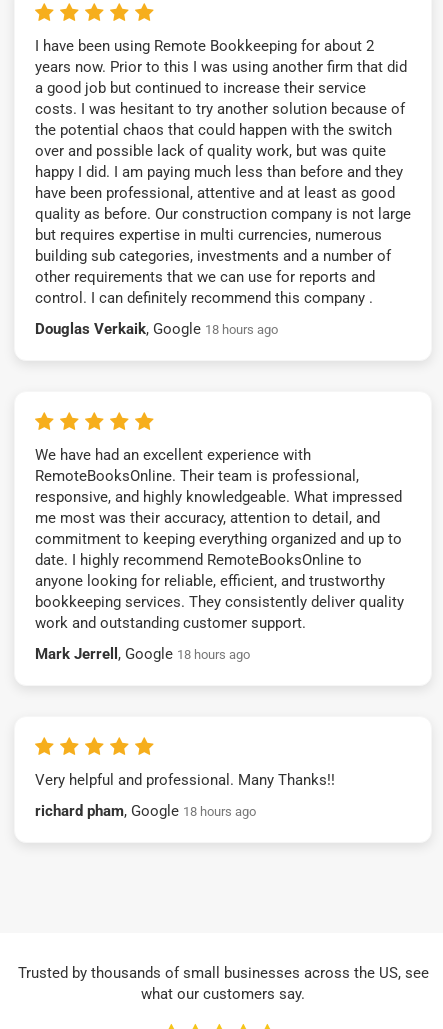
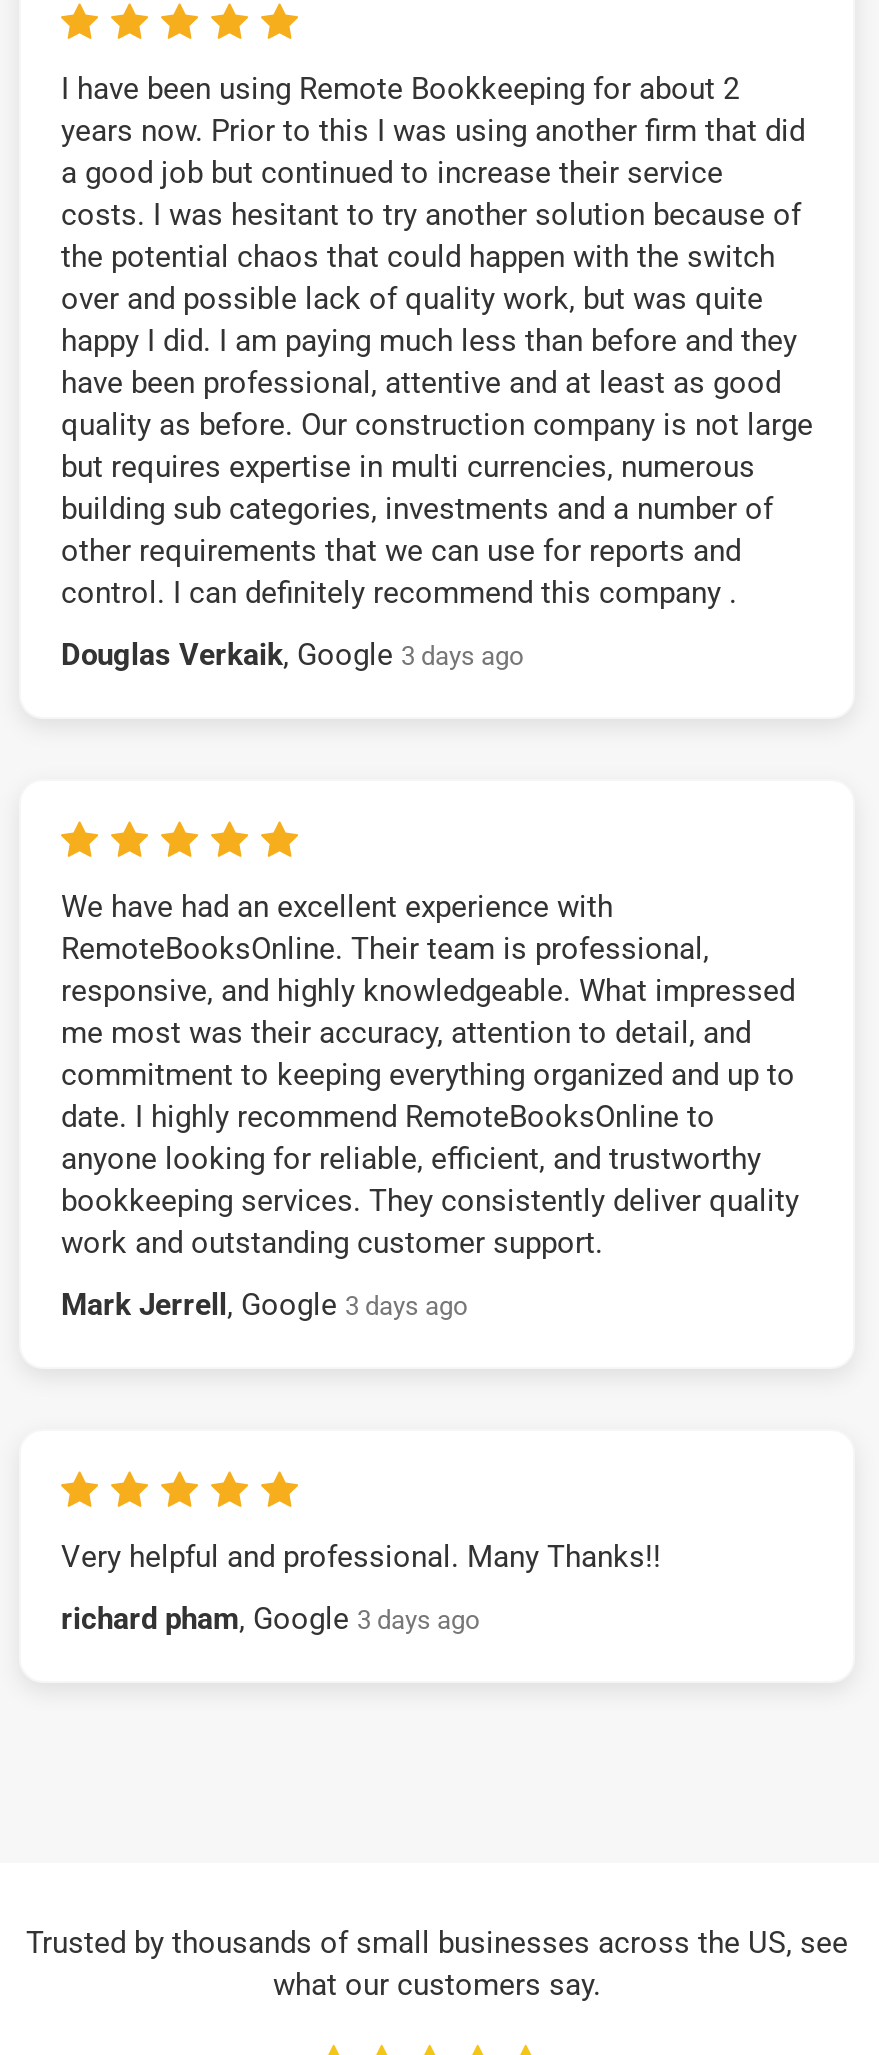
- Douglas Verkaik, Google 18 hours ago
+ Douglas Verkaik, Google 3 days ago

- Mark Jerrell, Google 18 hours ago
+ Mark Jerrell, Google 3 days ago

- richard pham, Google 18 hours ago
+ richard pham, Google 3 days ago
